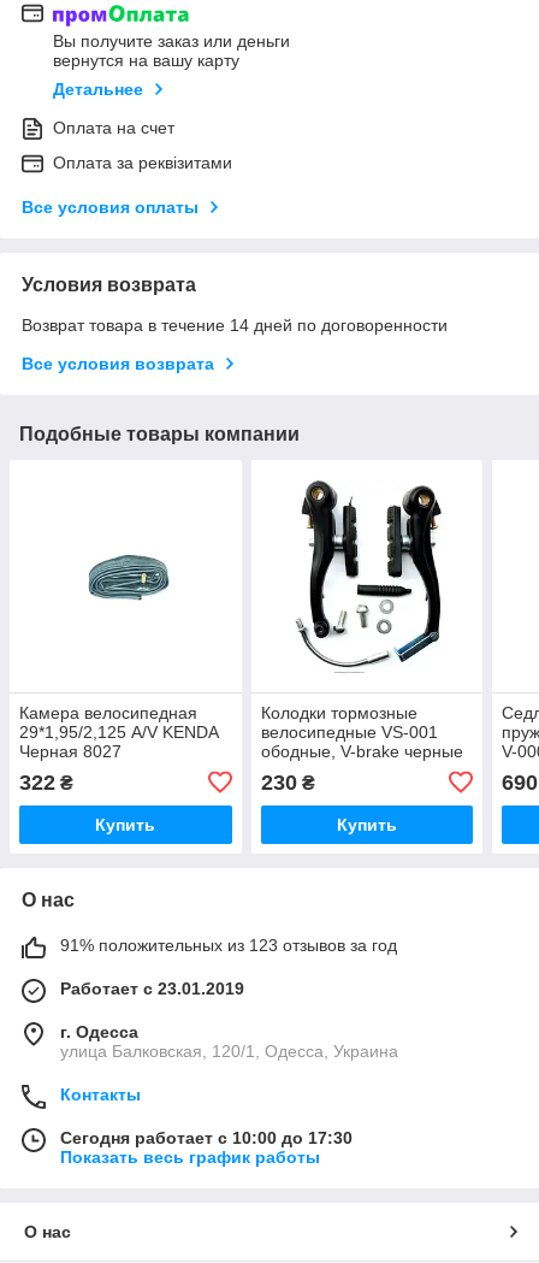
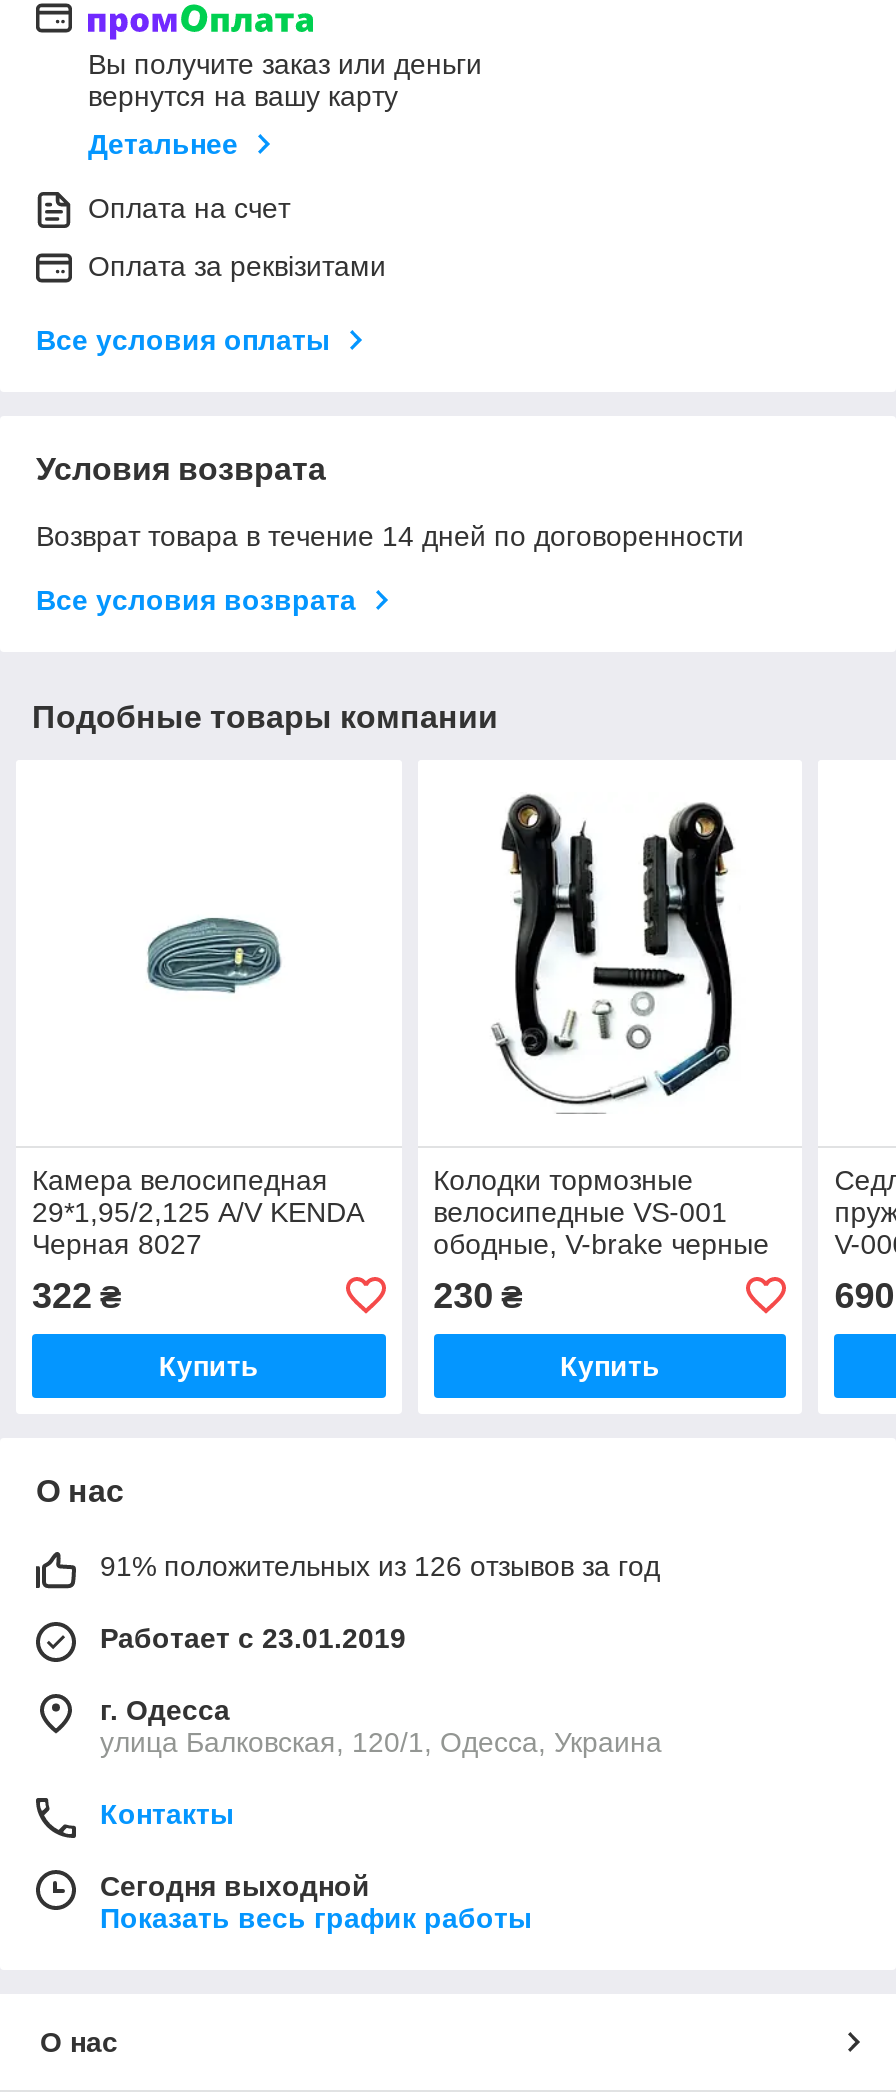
- 91% положительных из 123 отзывов за год
+ 91% положительных из 126 отзывов за год

- Сегодня работает с 10:00 до 17:30
+ Сегодня выходной
